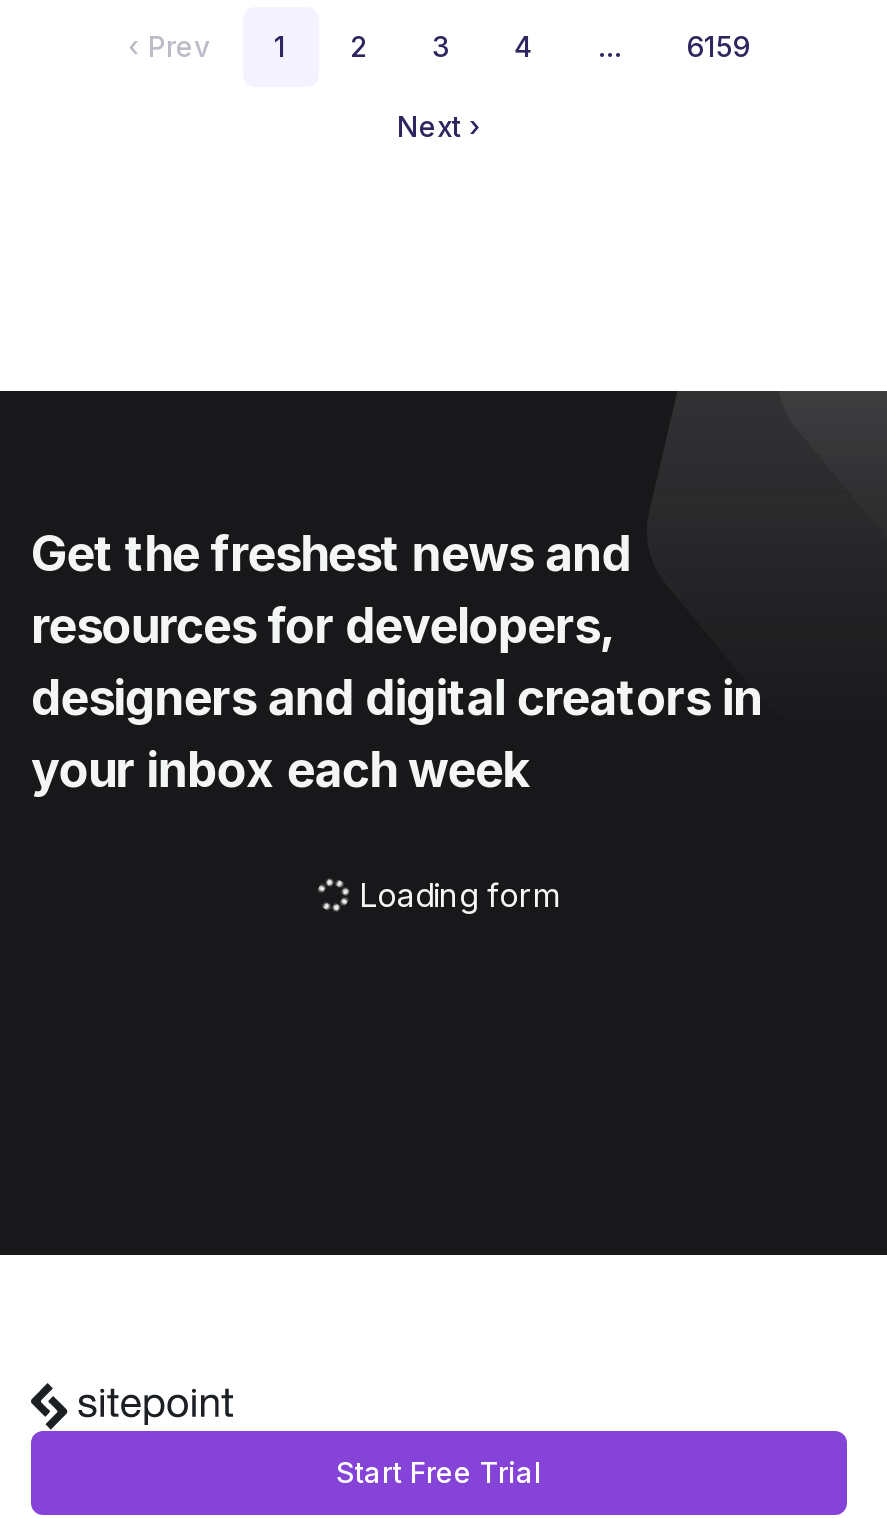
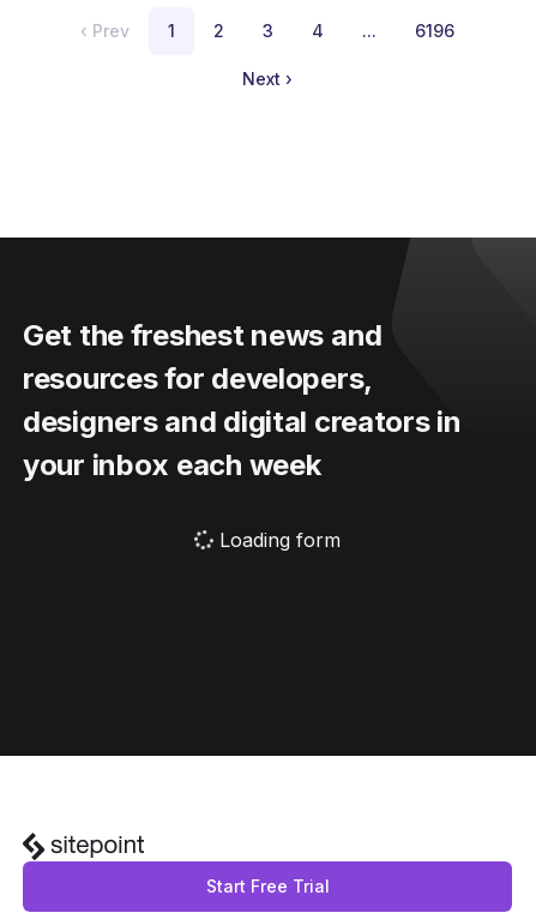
- 6159
+ 6196
